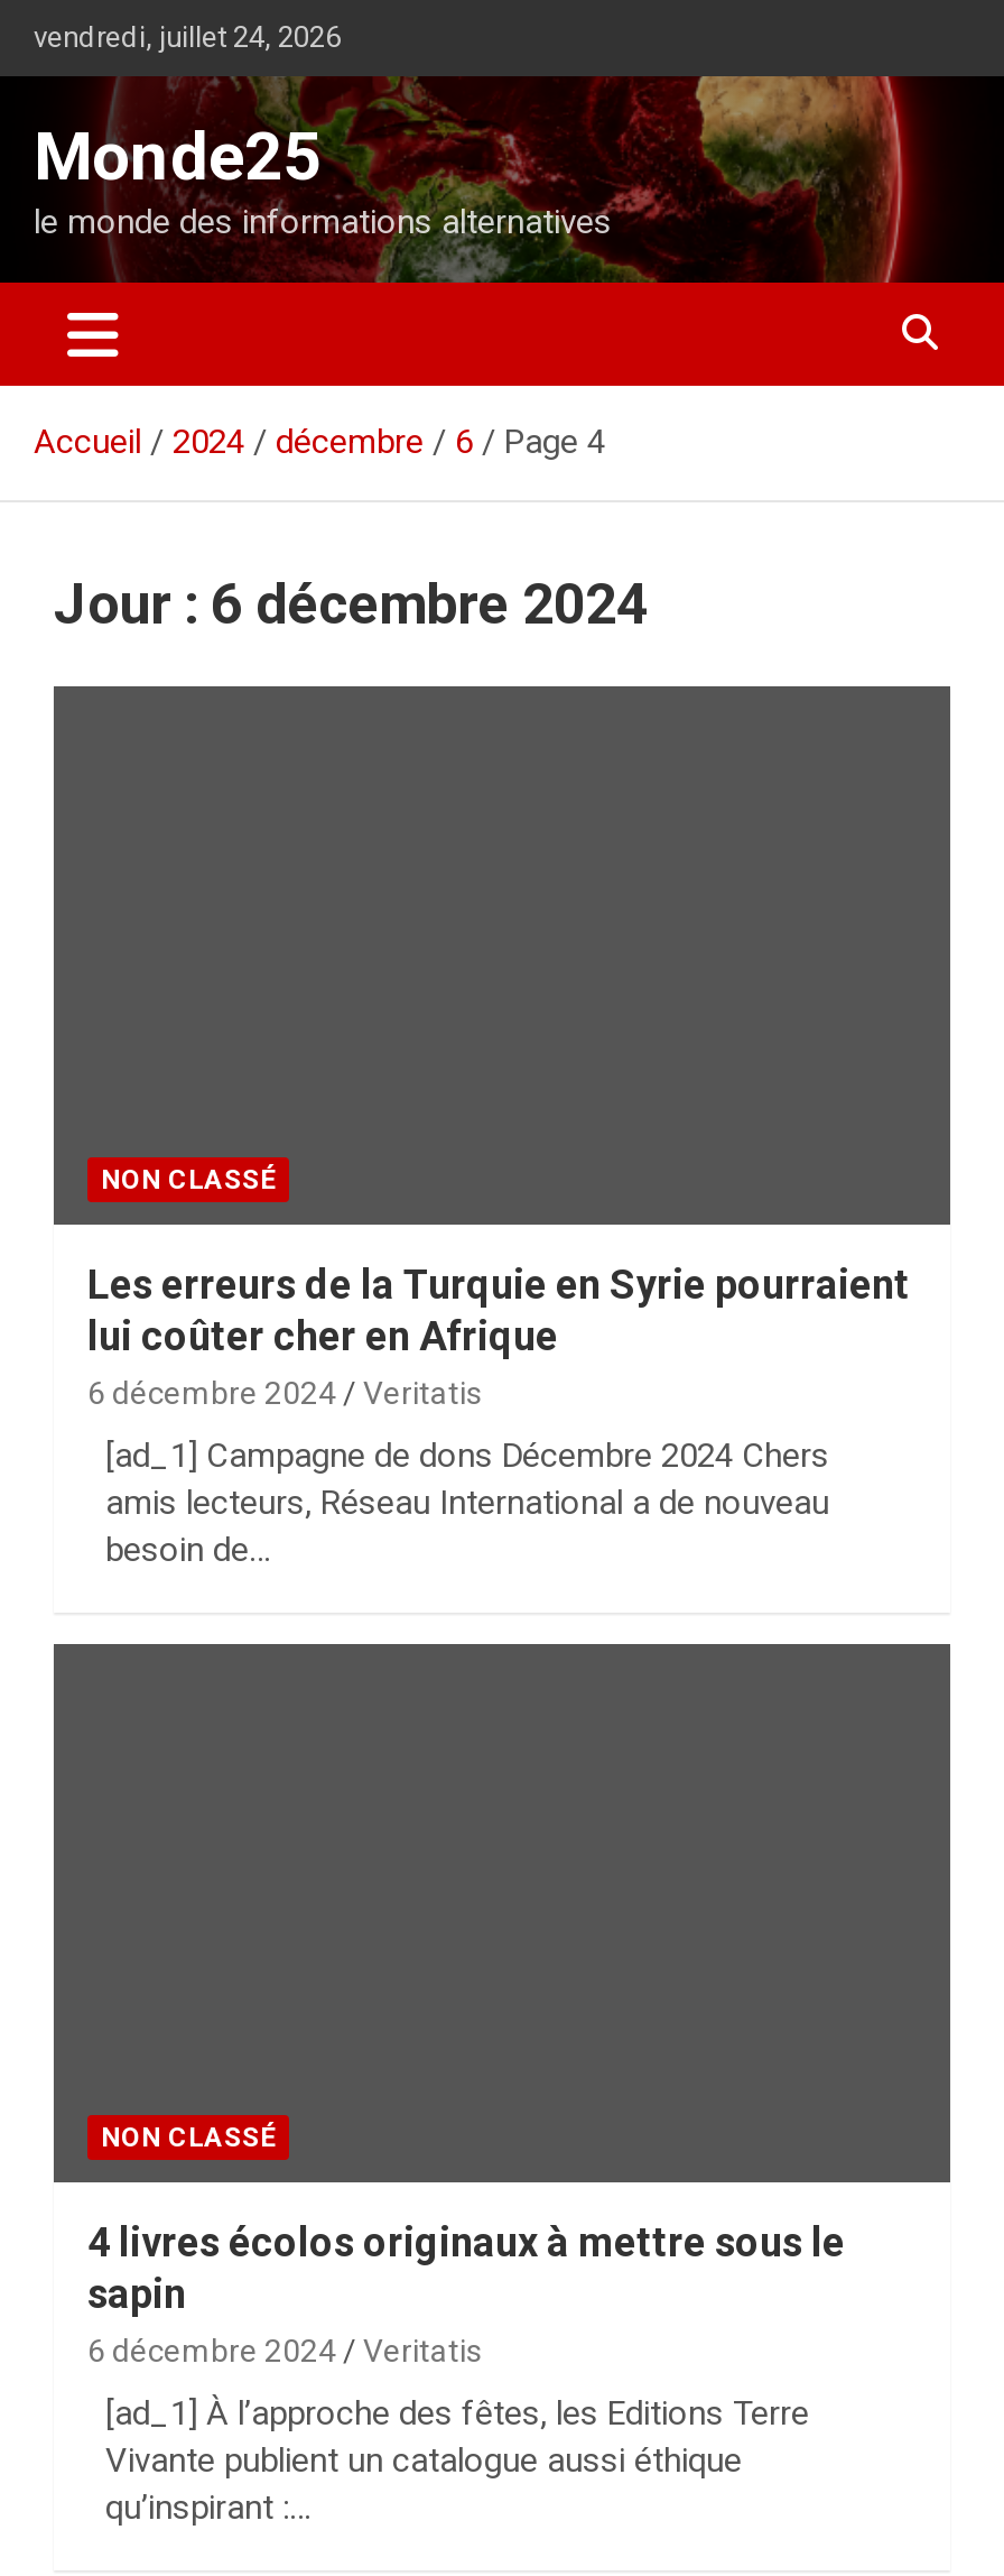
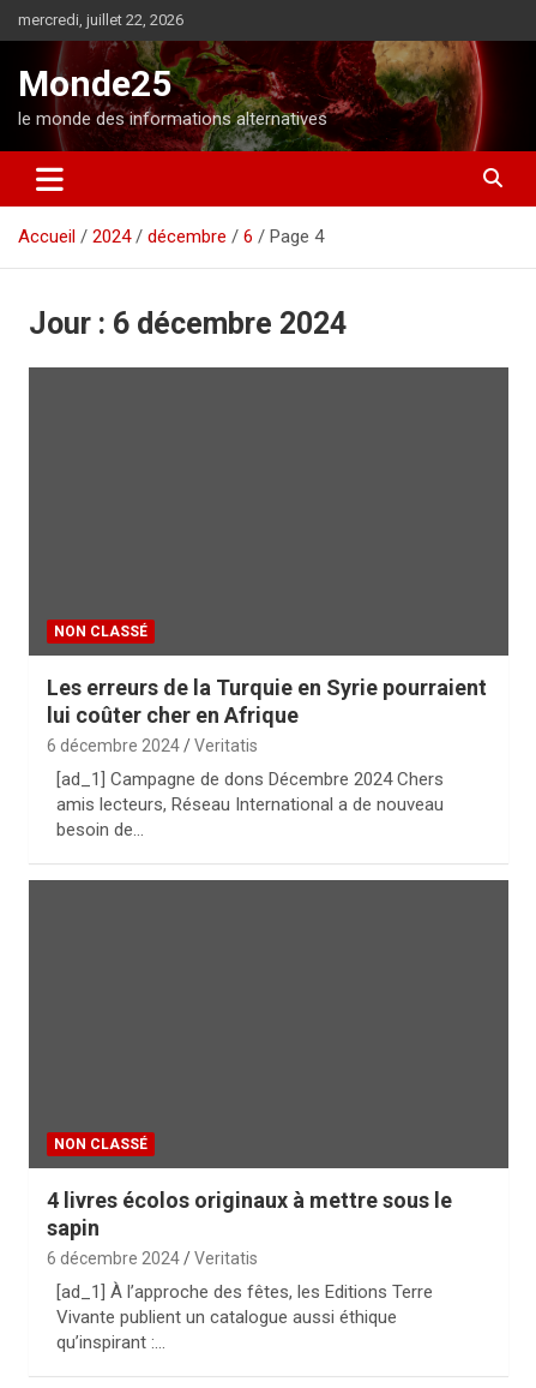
- vendredi, juillet 24, 2026
+ mercredi, juillet 22, 2026
